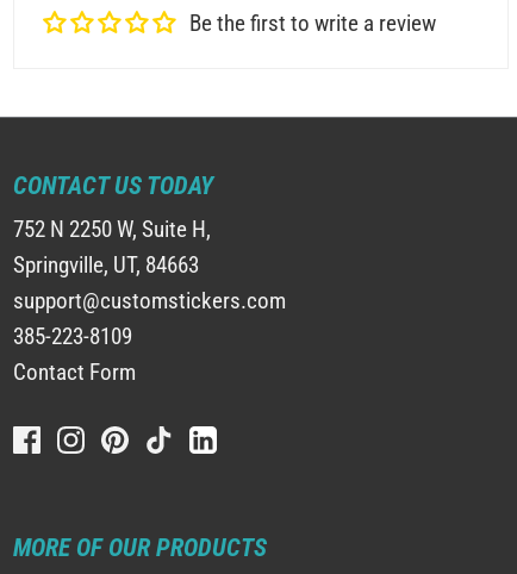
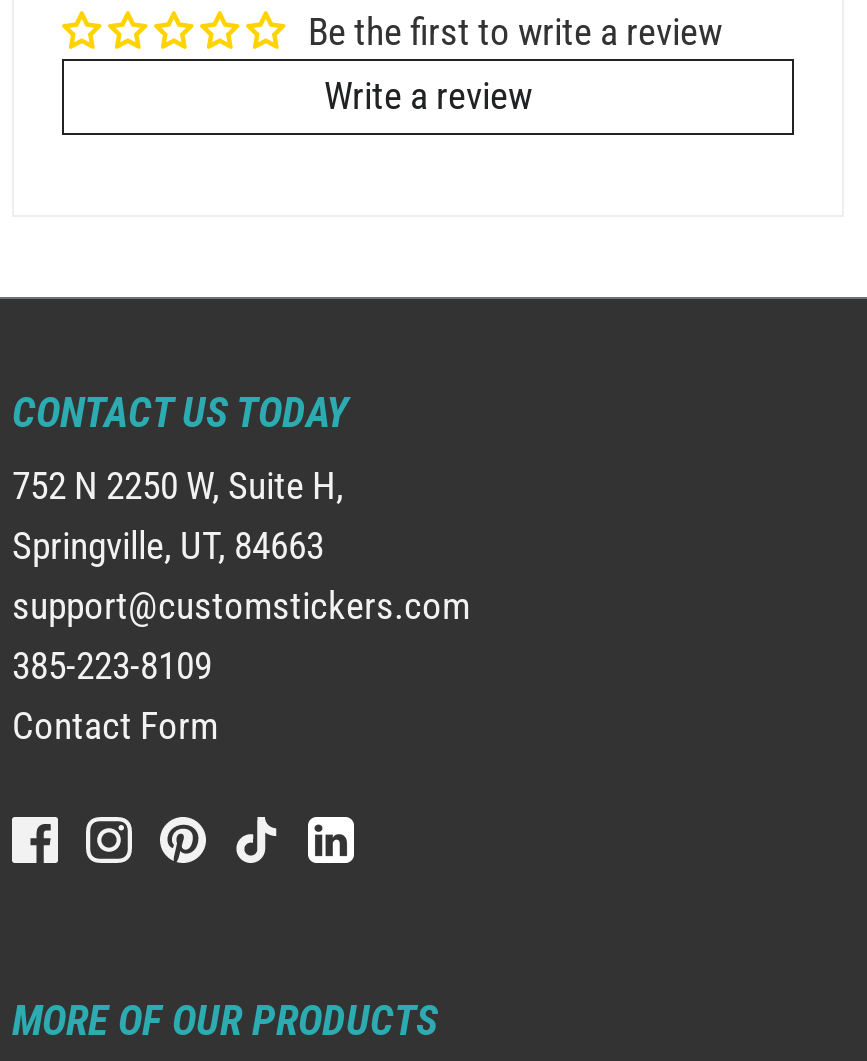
+ Write a review
